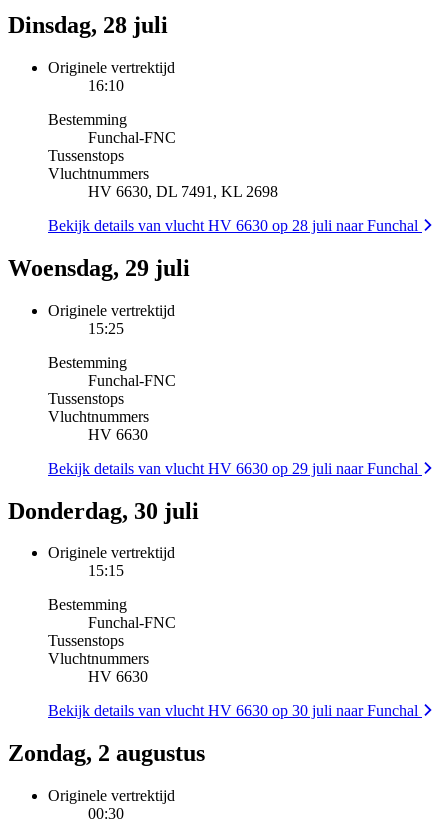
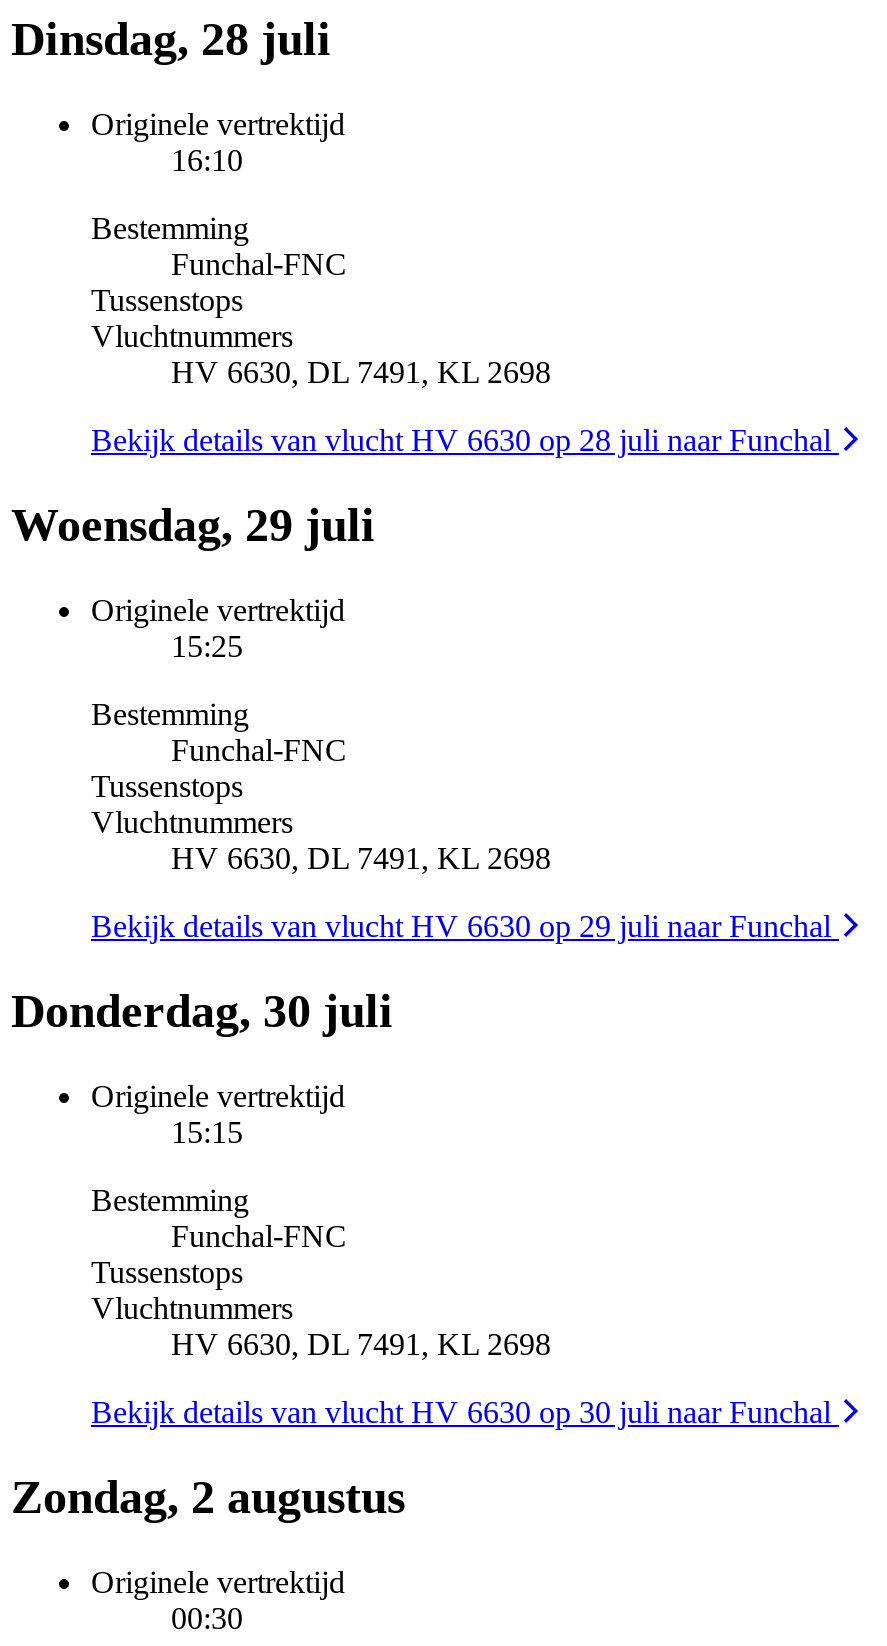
- HV 6630
+ HV 6630, DL 7491, KL 2698

- HV 6630
+ HV 6630, DL 7491, KL 2698
